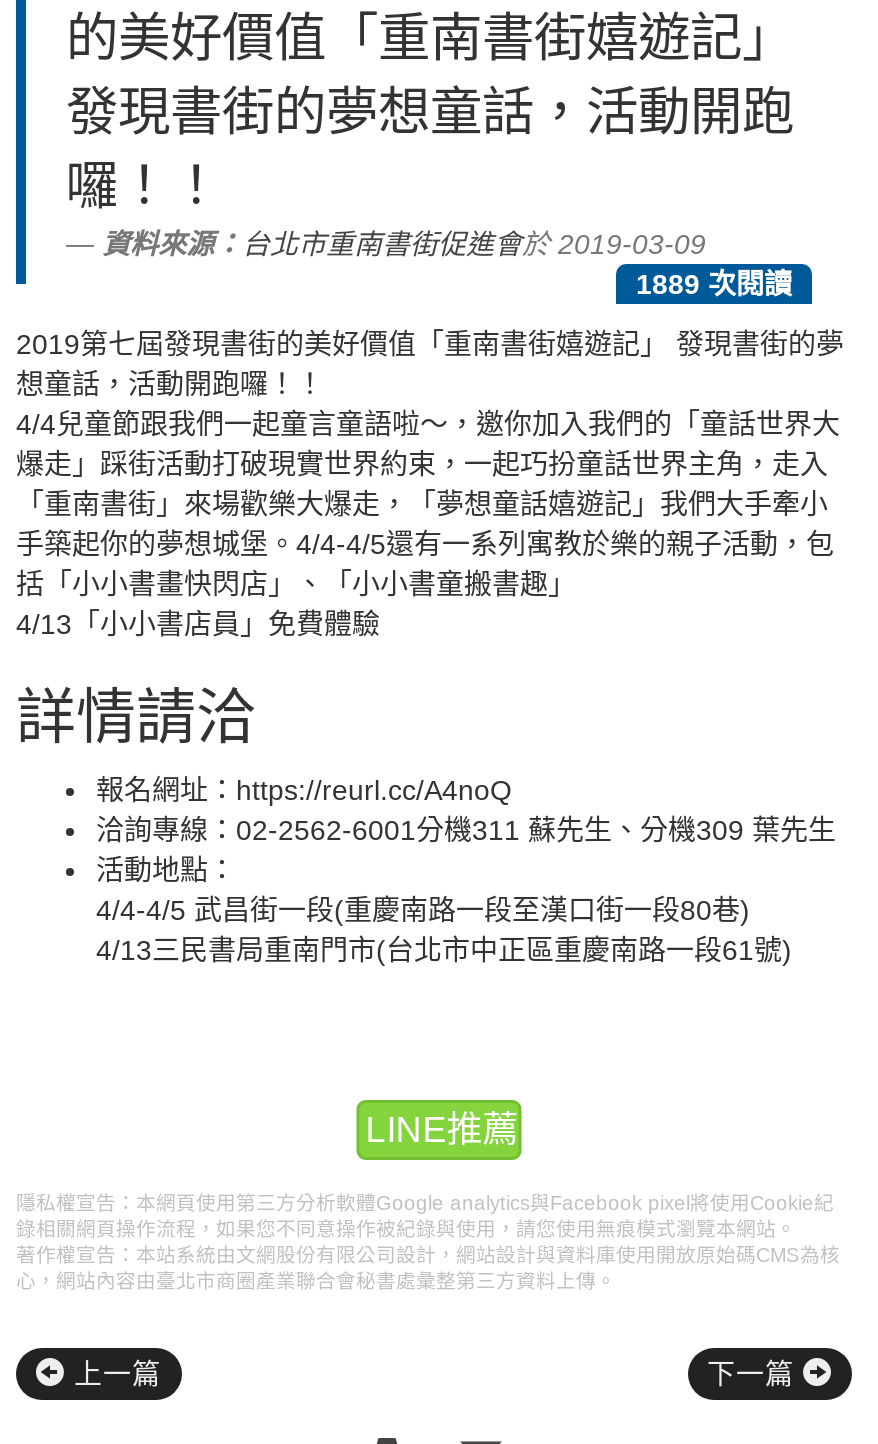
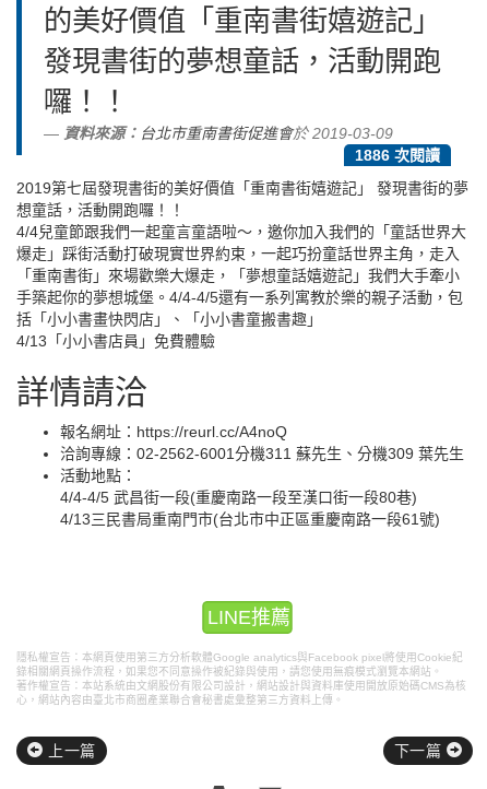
- 1889 次閱讀
+ 1886 次閱讀
